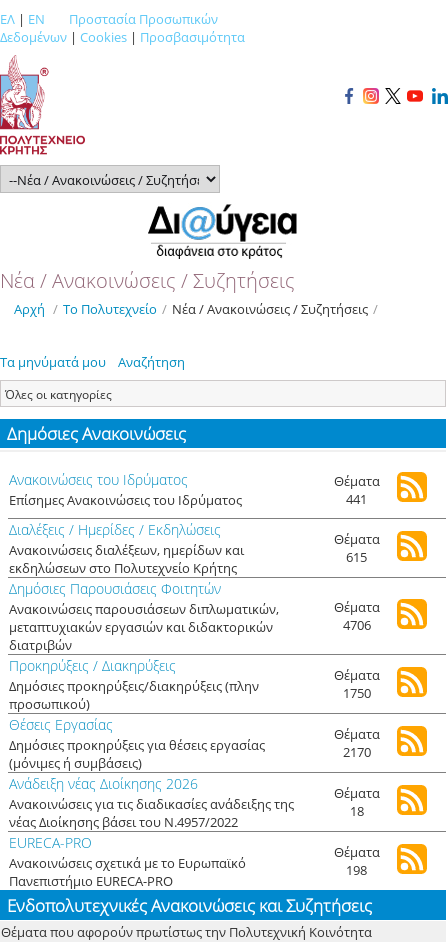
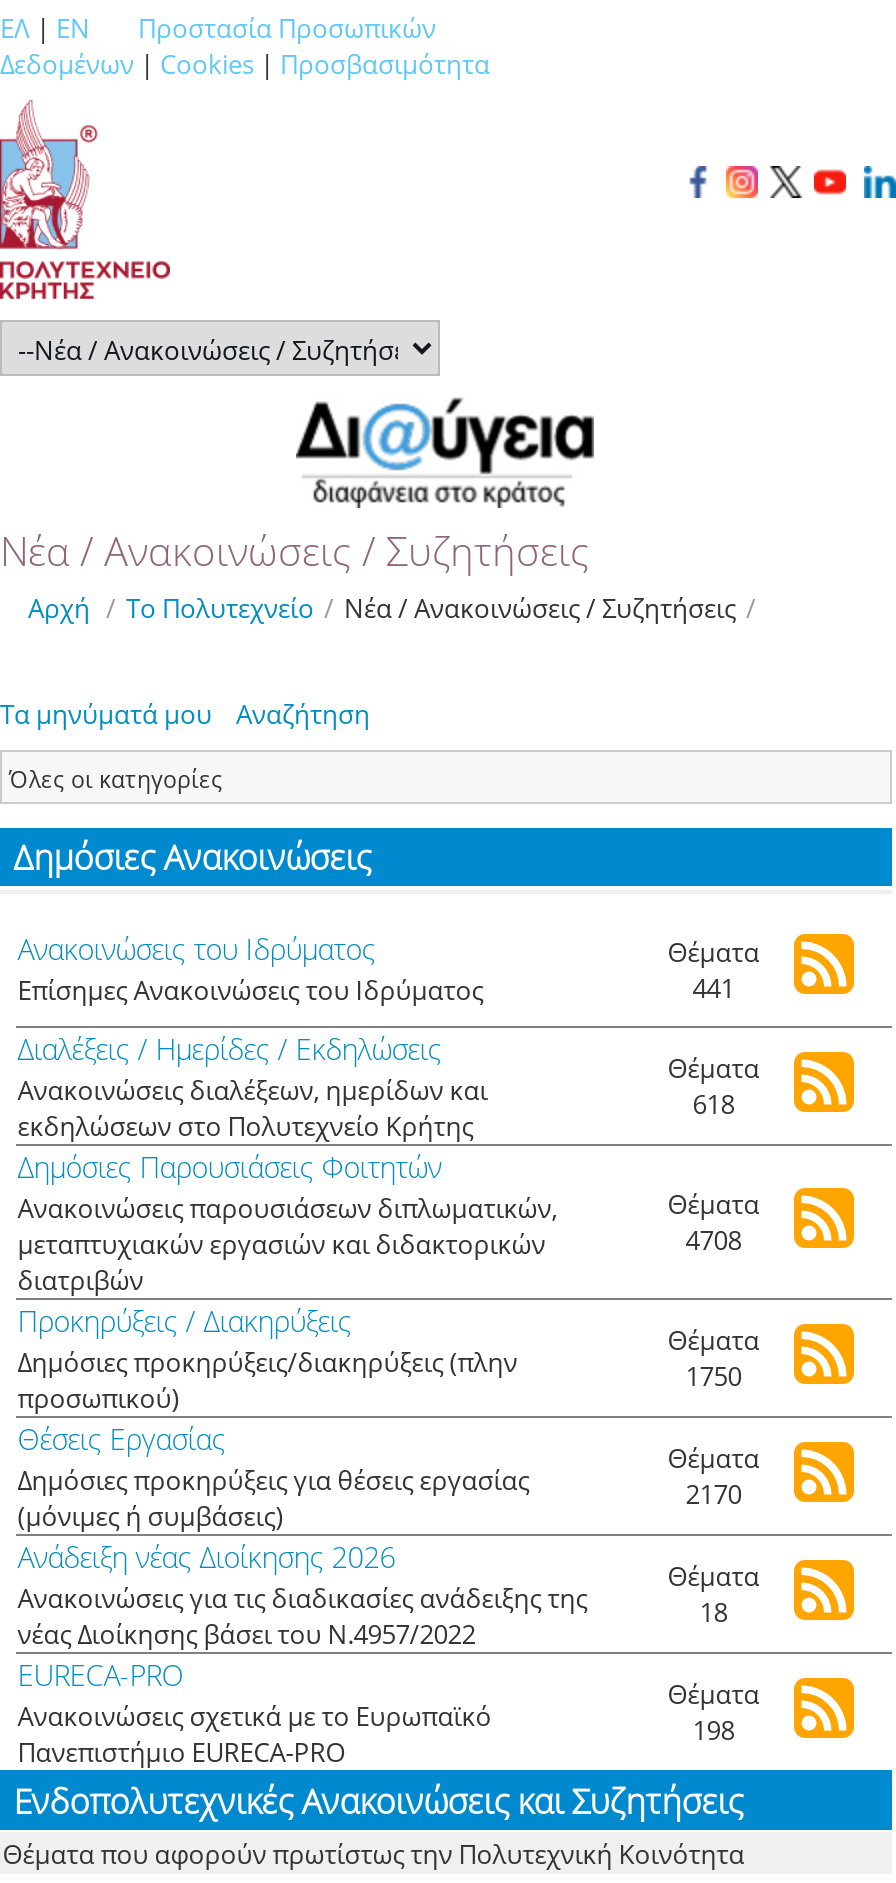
- 615
+ 618

- 4706
+ 4708
